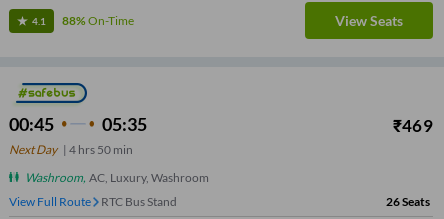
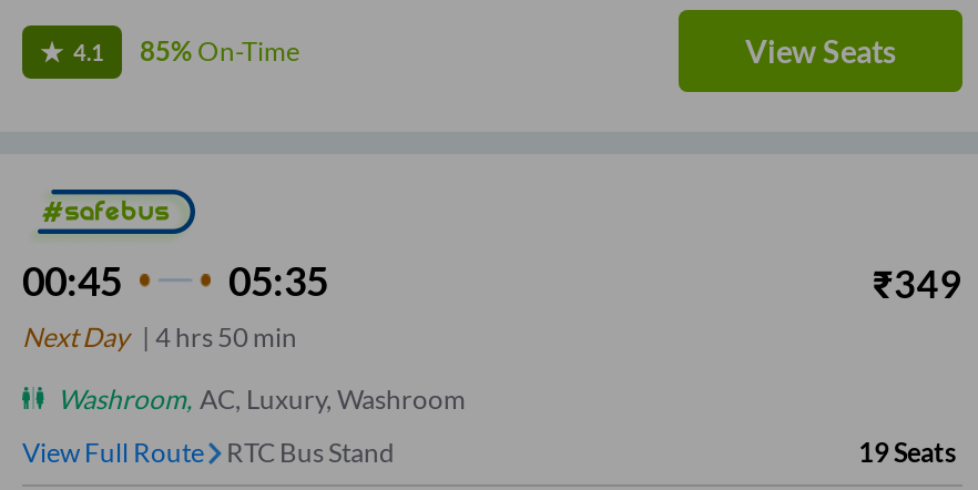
- 4.1 88% On-Time
+ 4.1 85% On-Time

- ₹469
+ ₹349

- 26 Seats
+ 19 Seats
